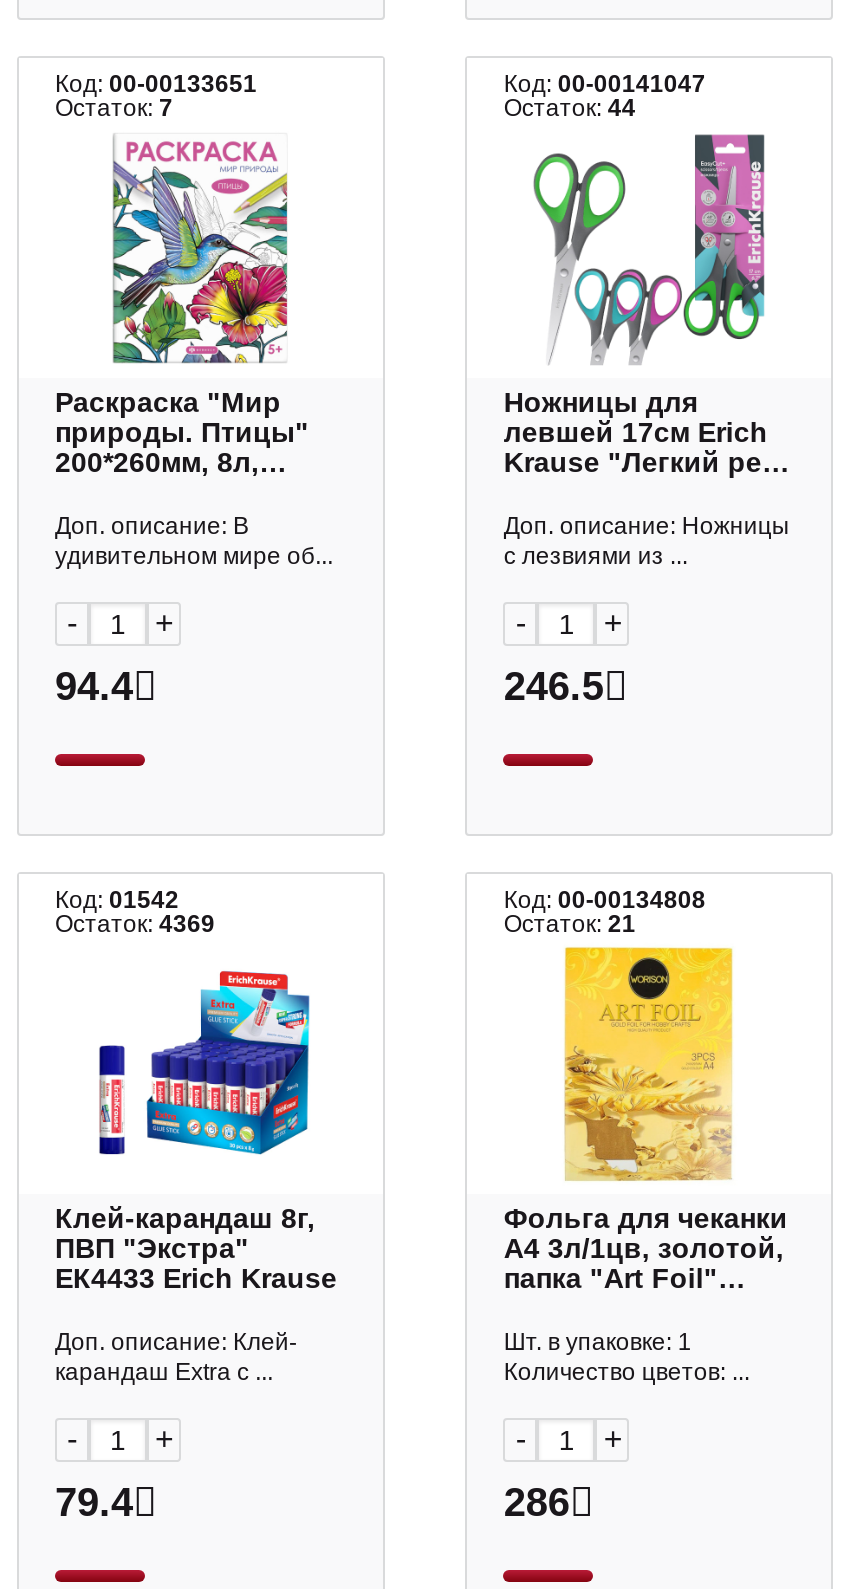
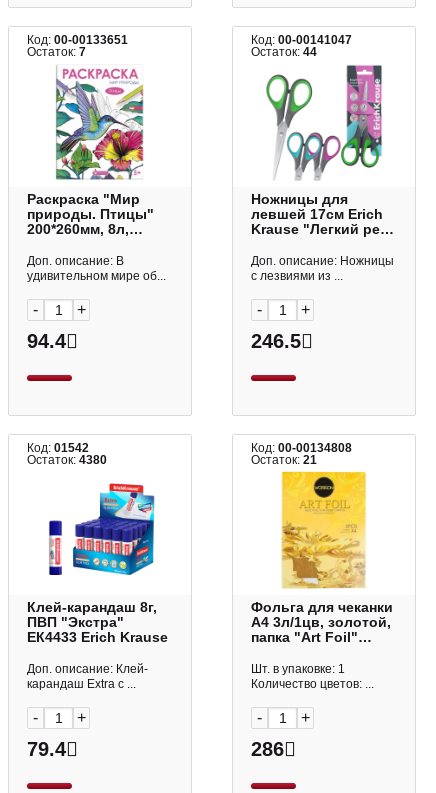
- Остаток: 4369
+ Остаток: 4380
